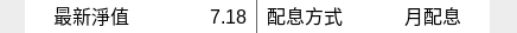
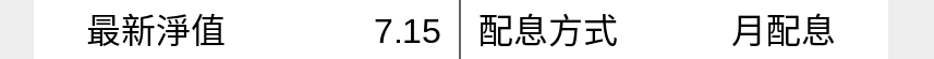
- 7.18 配息方式
+ 7.15 配息方式
